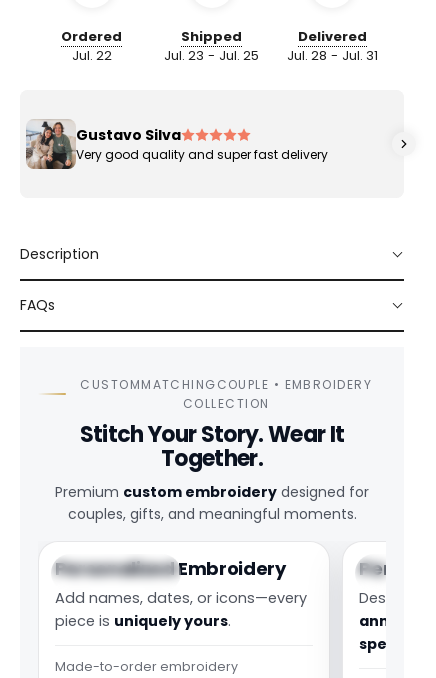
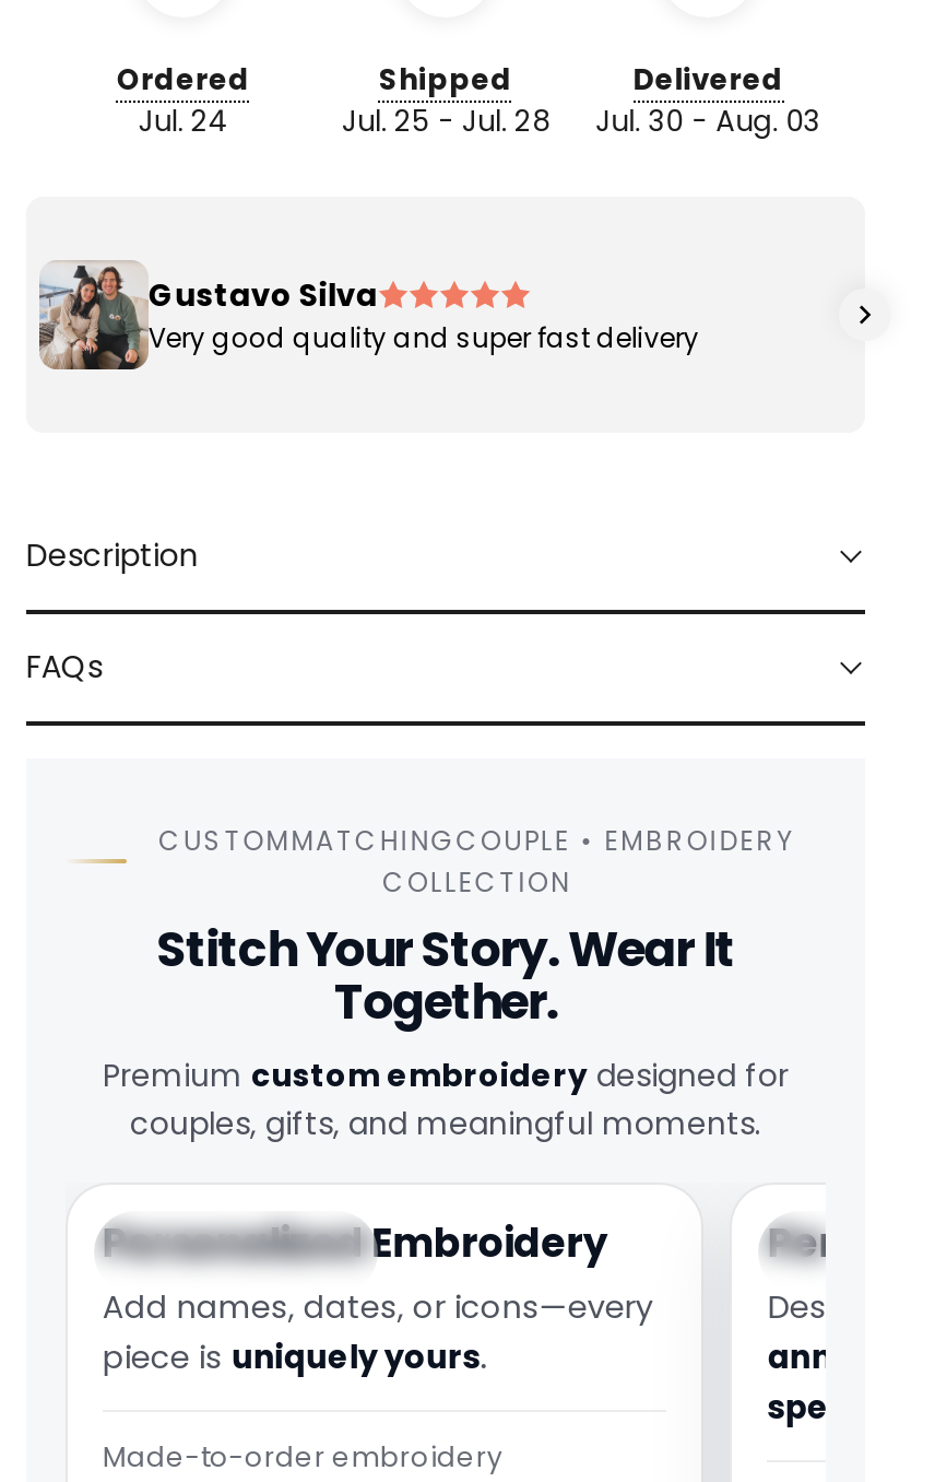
- Jul. 22
+ Jul. 24

- Jul. 23 - Jul. 25
+ Jul. 25 - Jul. 28

- Jul. 28 - Jul. 31
+ Jul. 30 - Aug. 03
